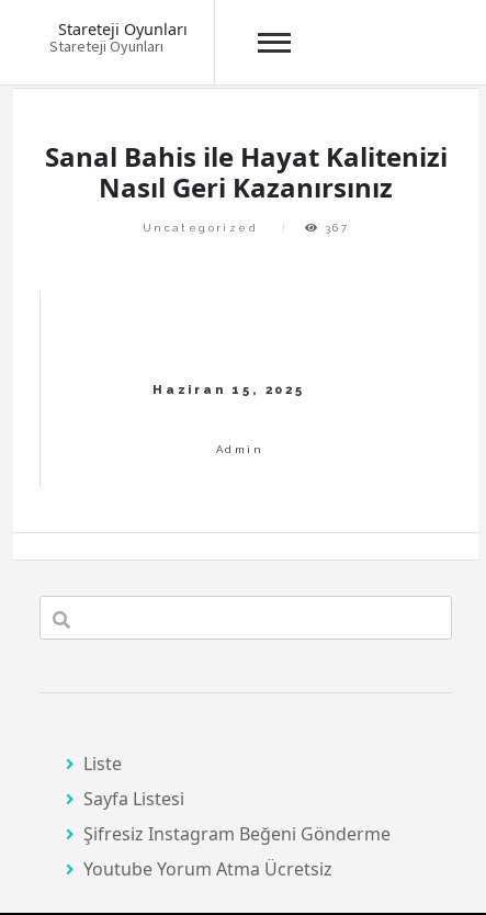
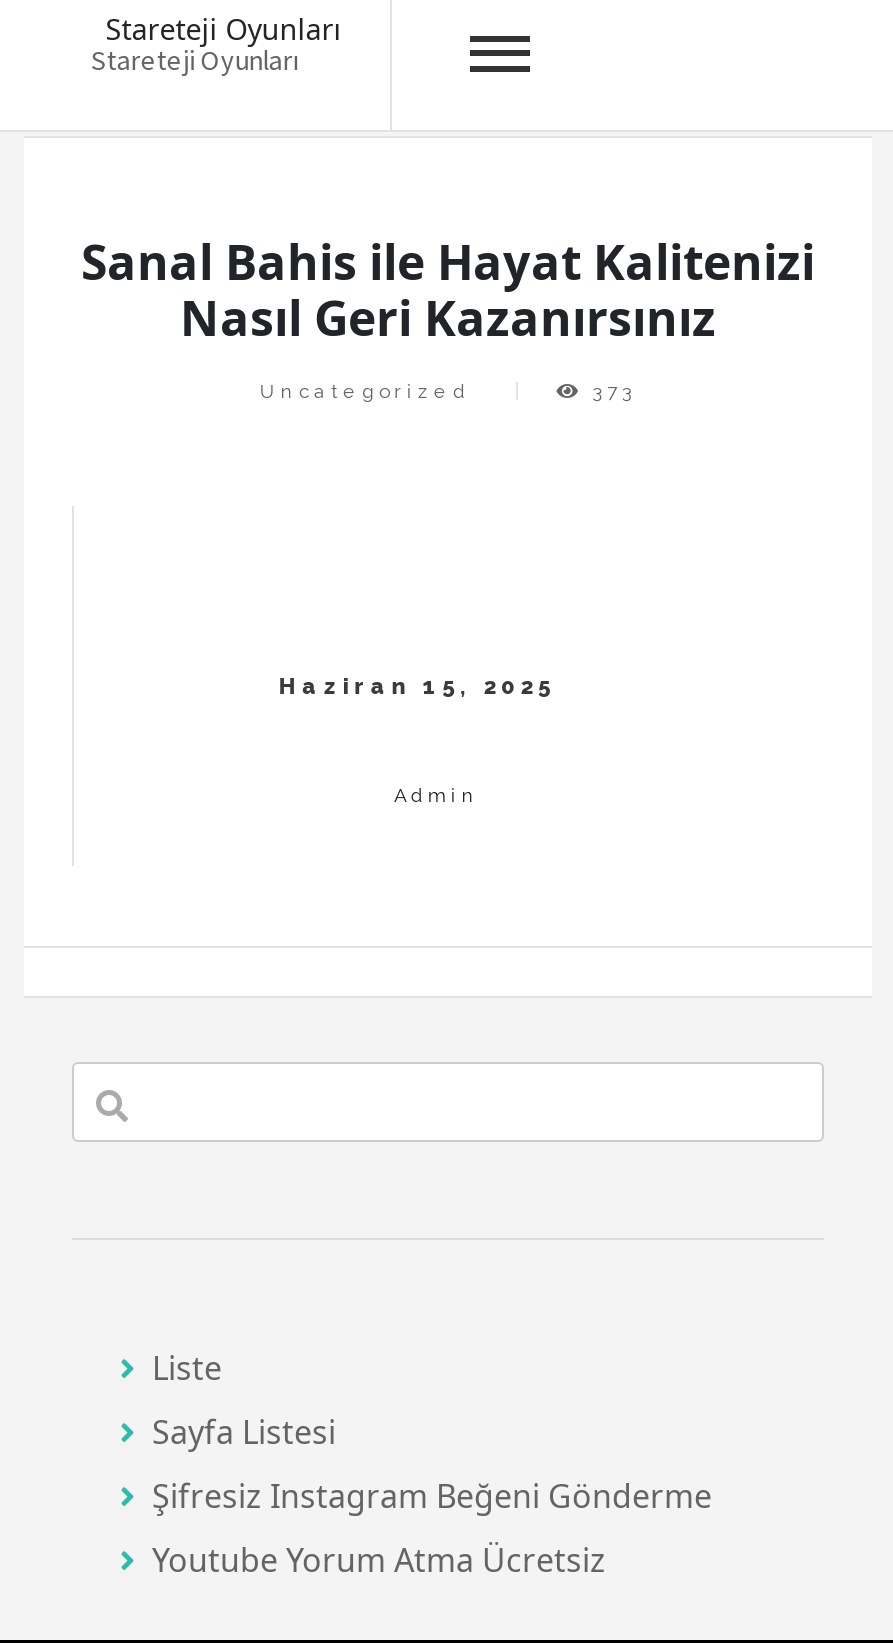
- 367
+ 373
